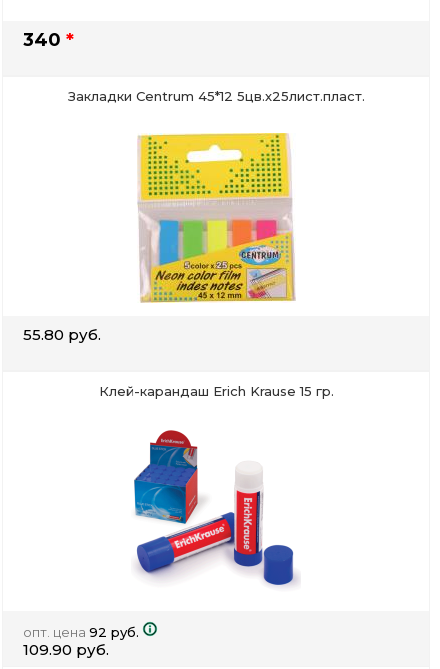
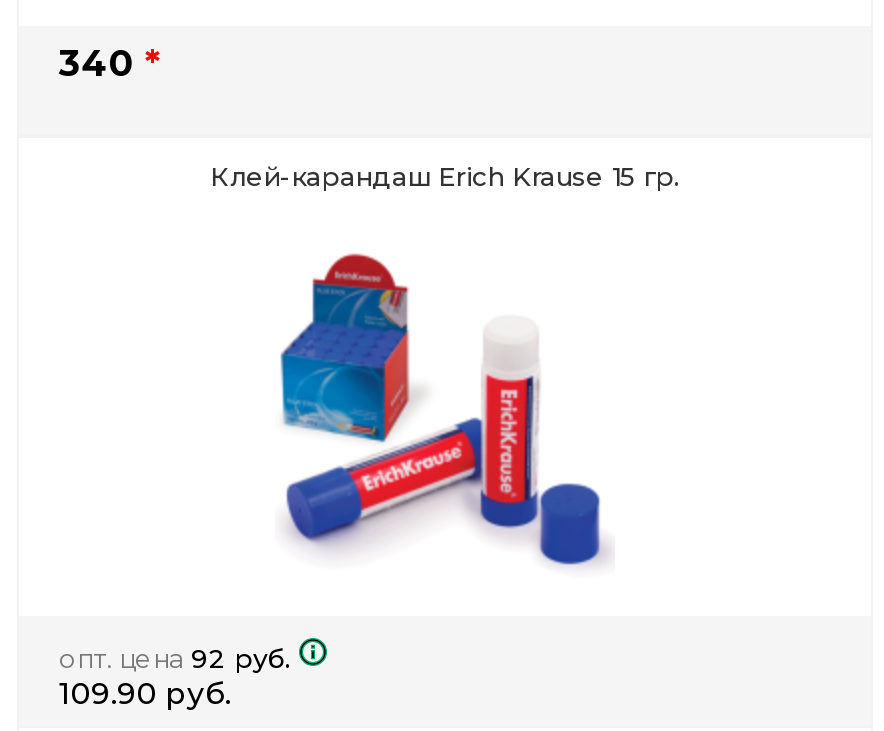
- Закладки Centrum 45*12 5цв.х25лист.пласт.

- [image]

- 55.80 руб.
